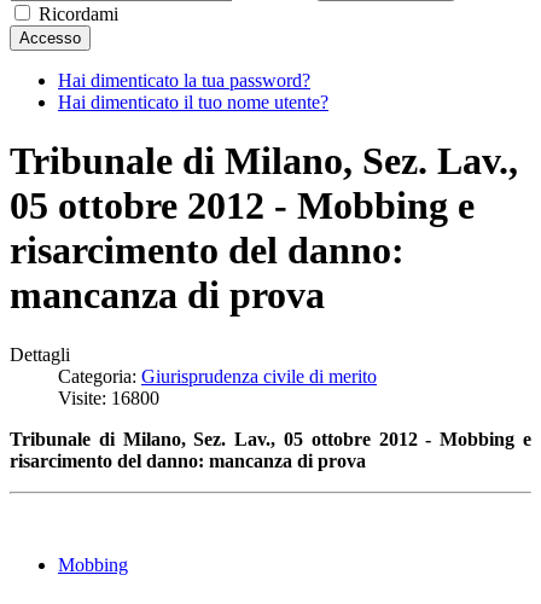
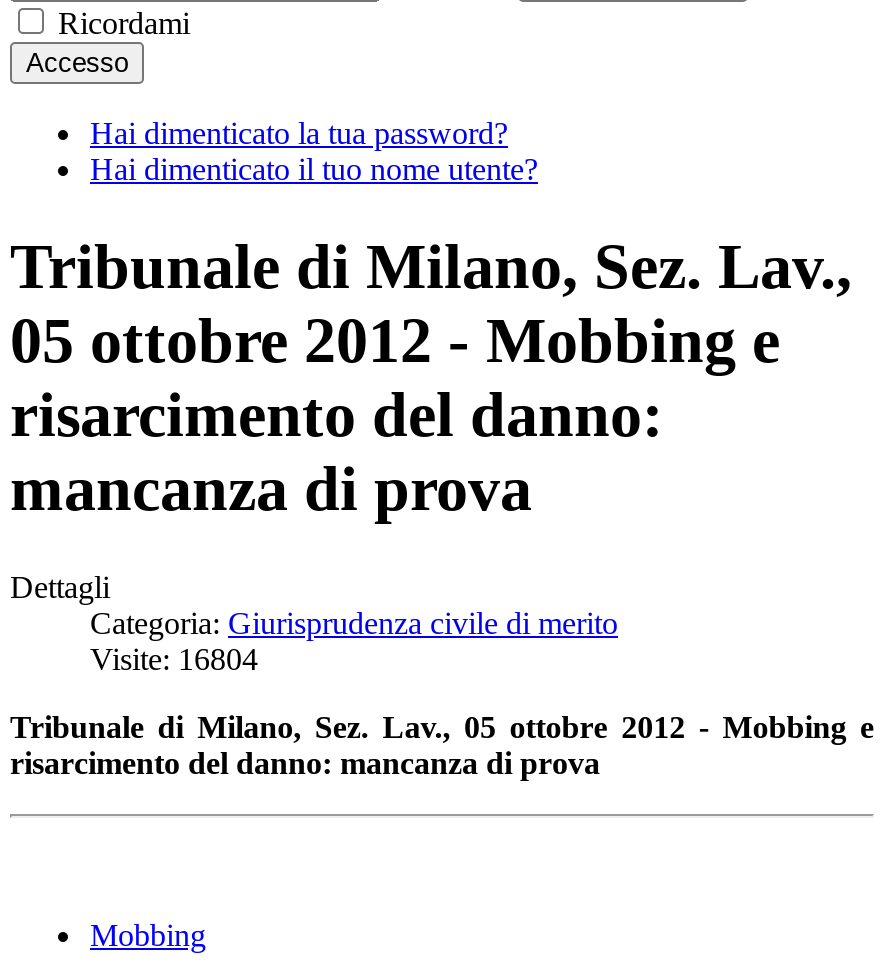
- Visite: 16800
+ Visite: 16804
